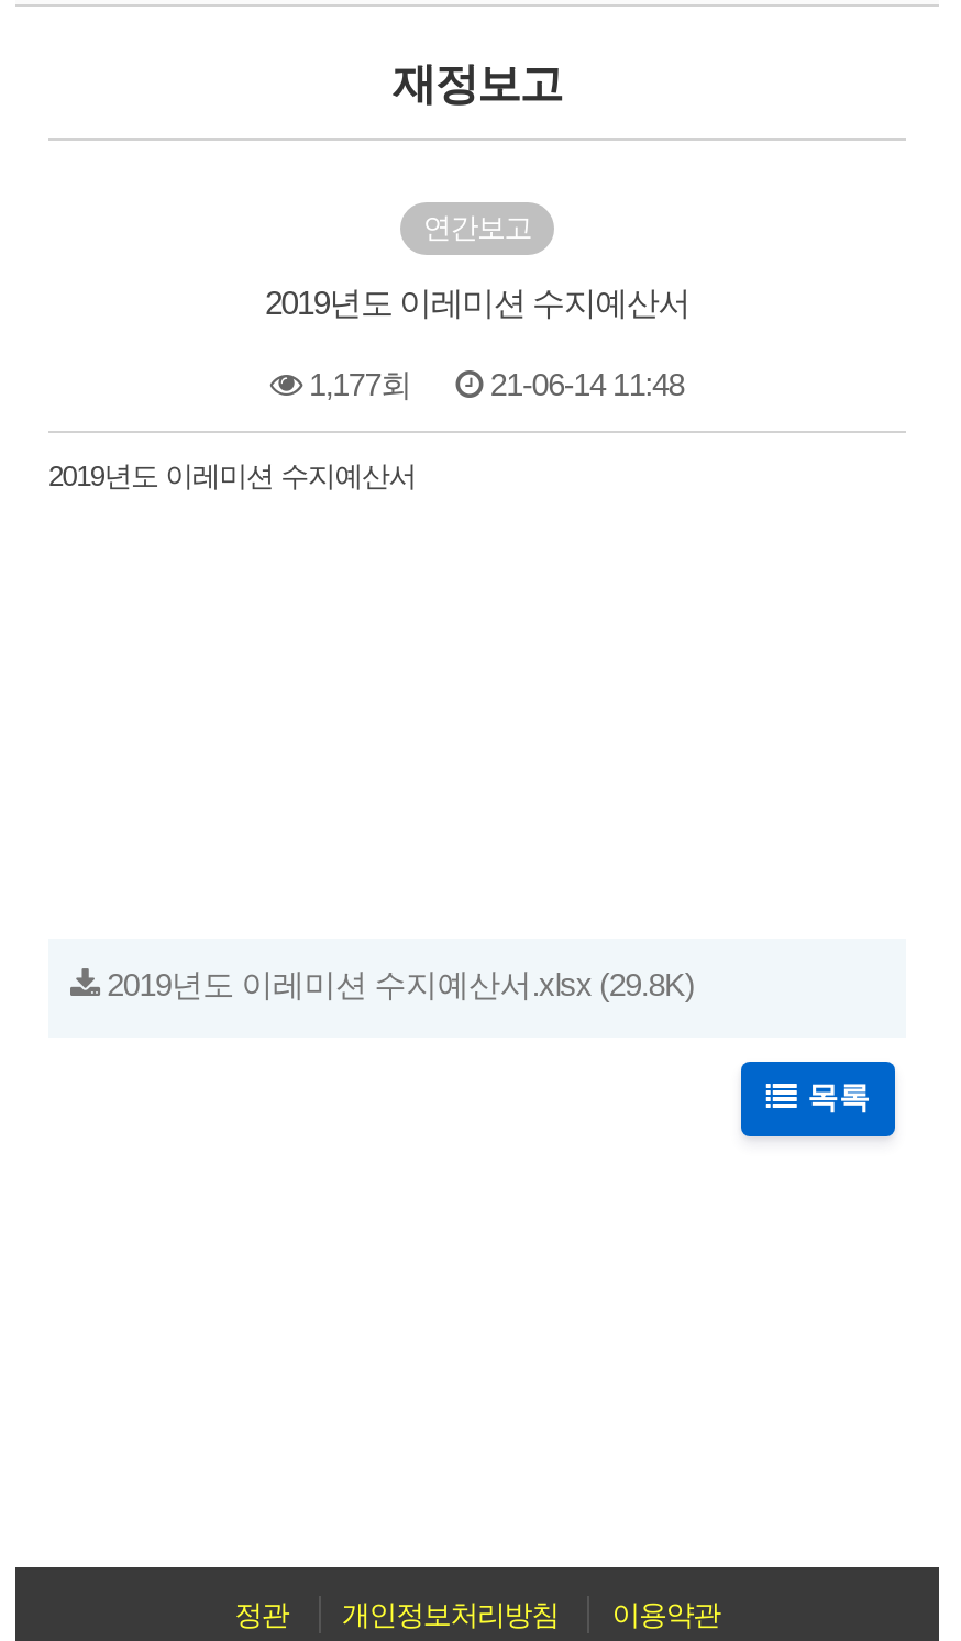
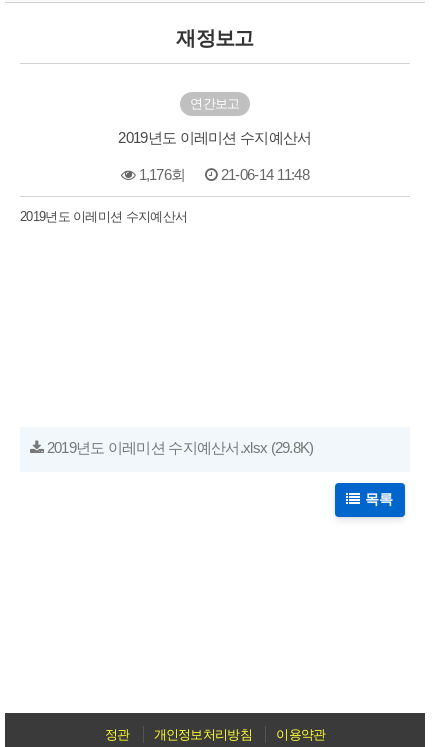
- 1,177회
+ 1,176회
